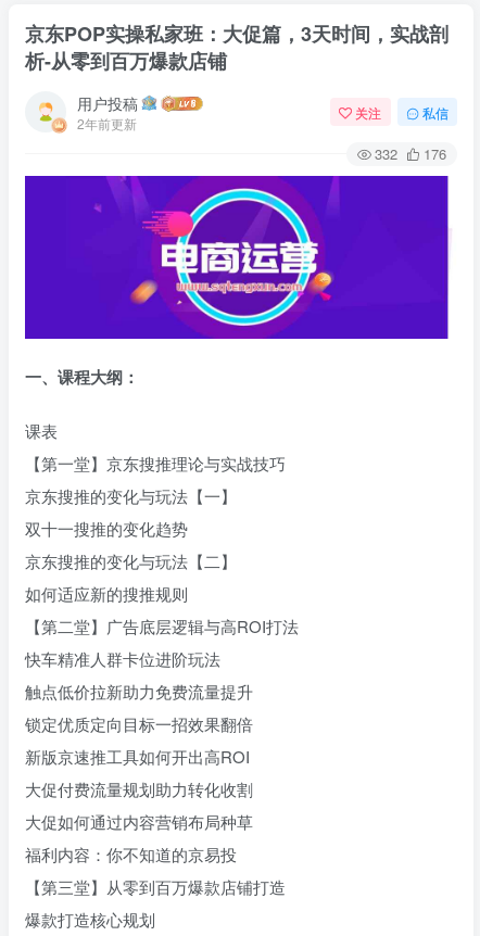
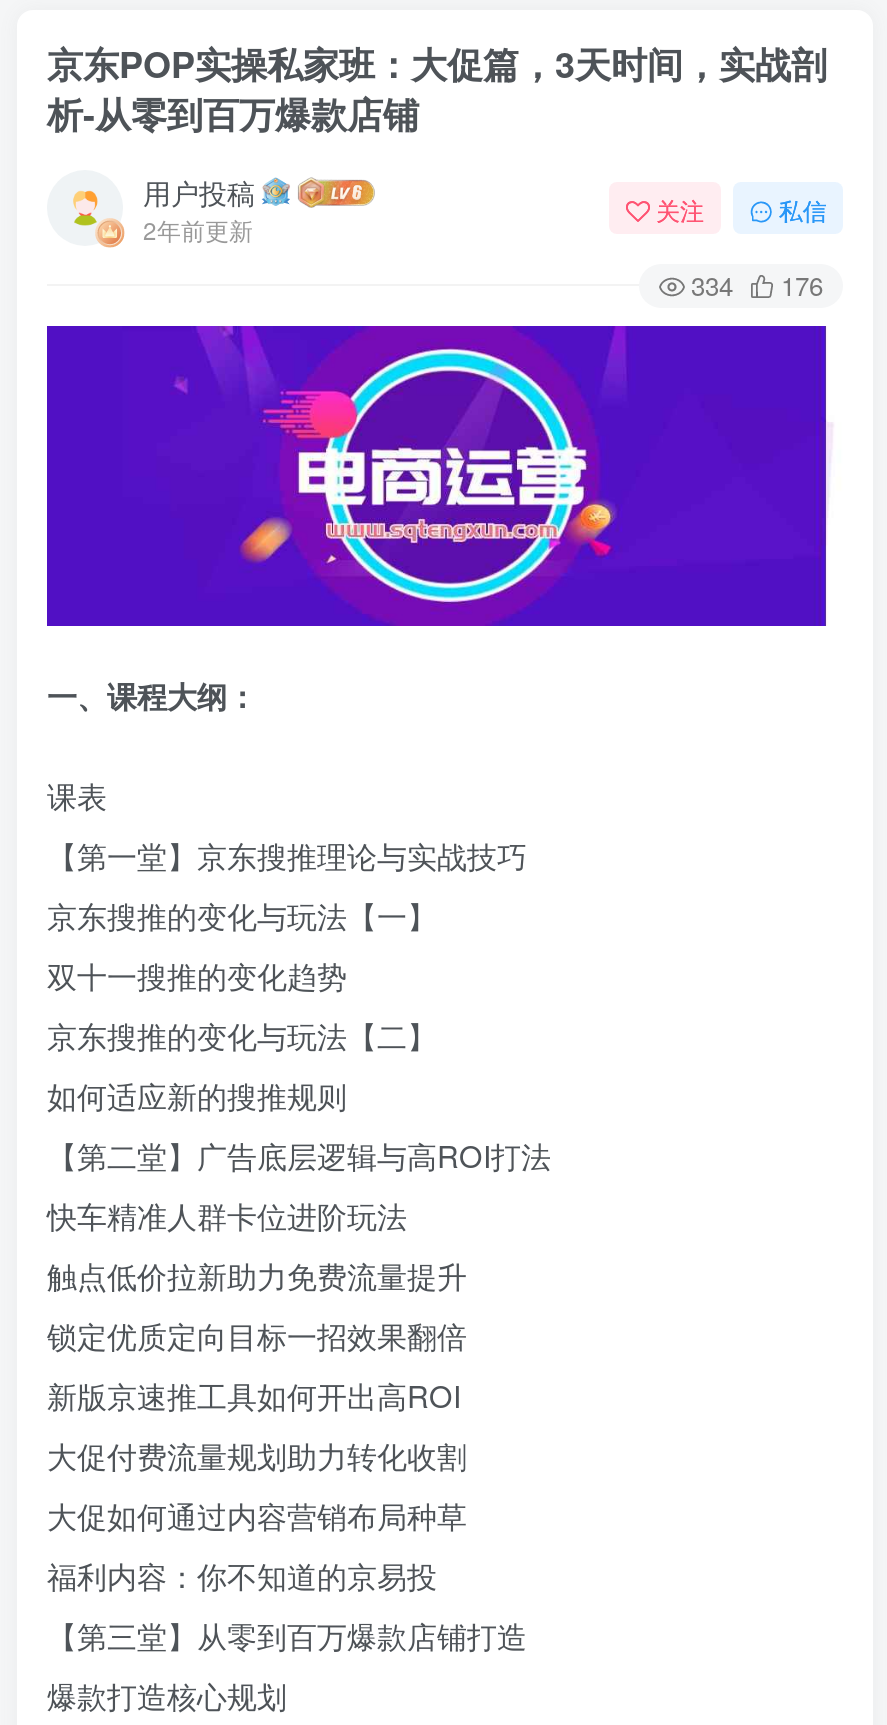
- 332 176
+ 334 176
